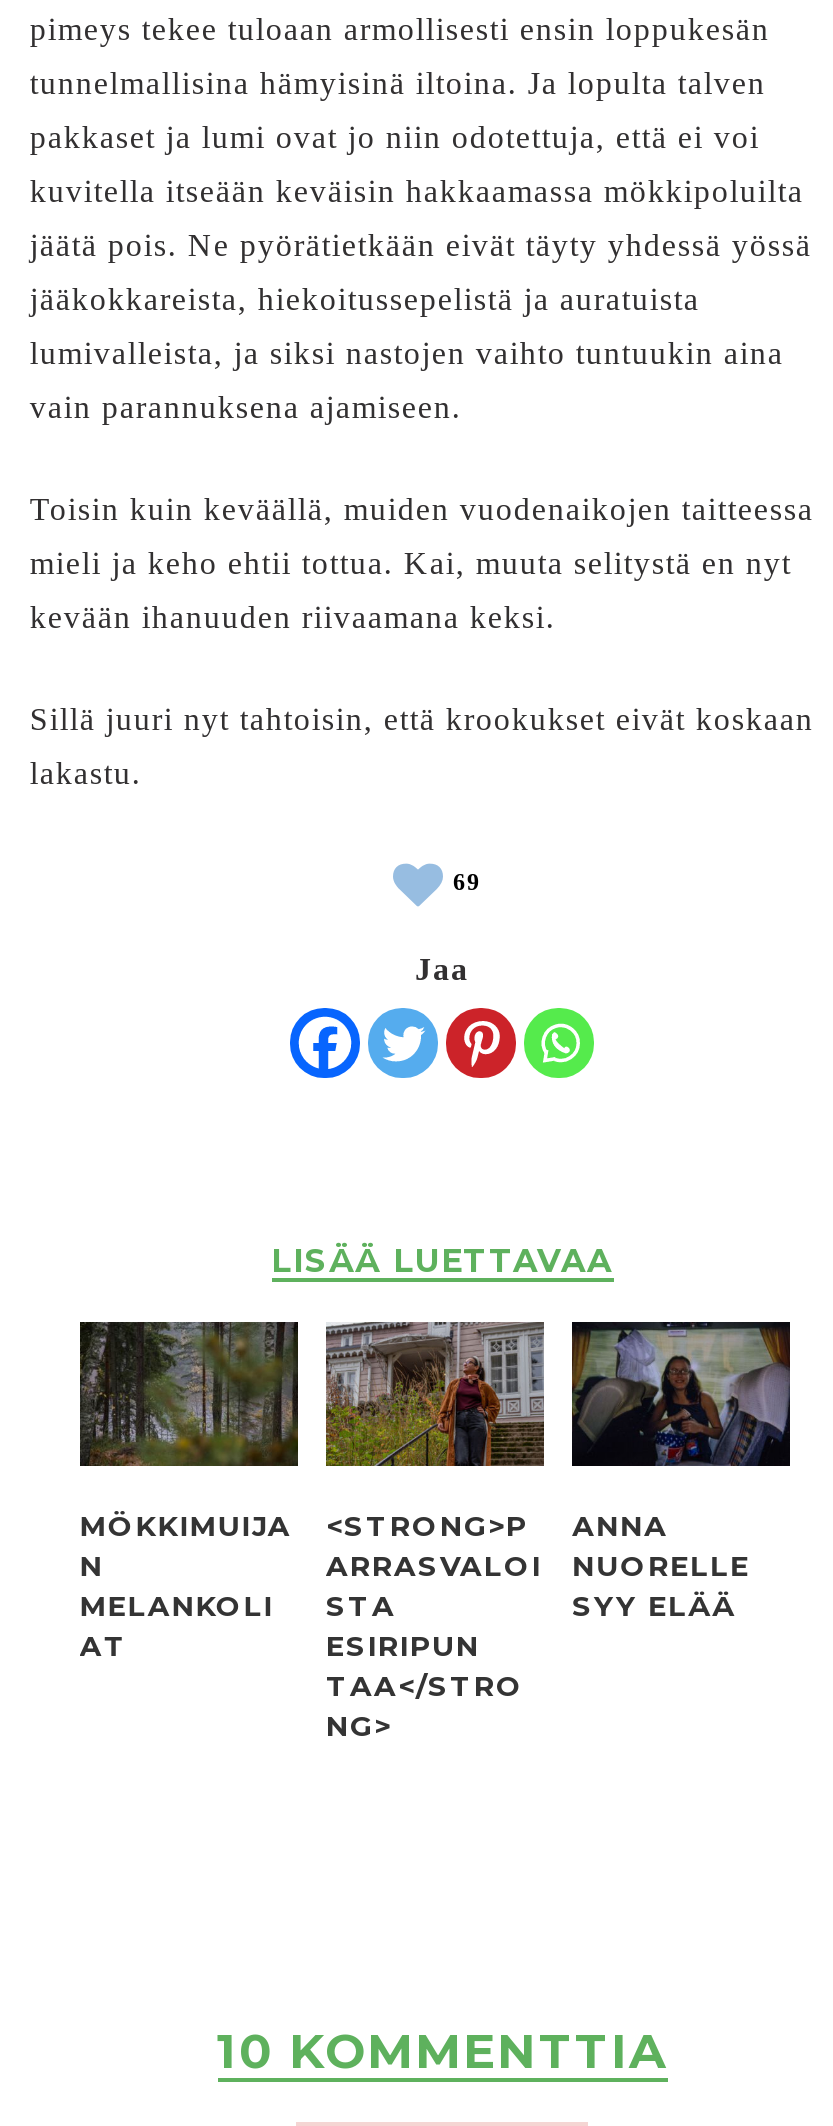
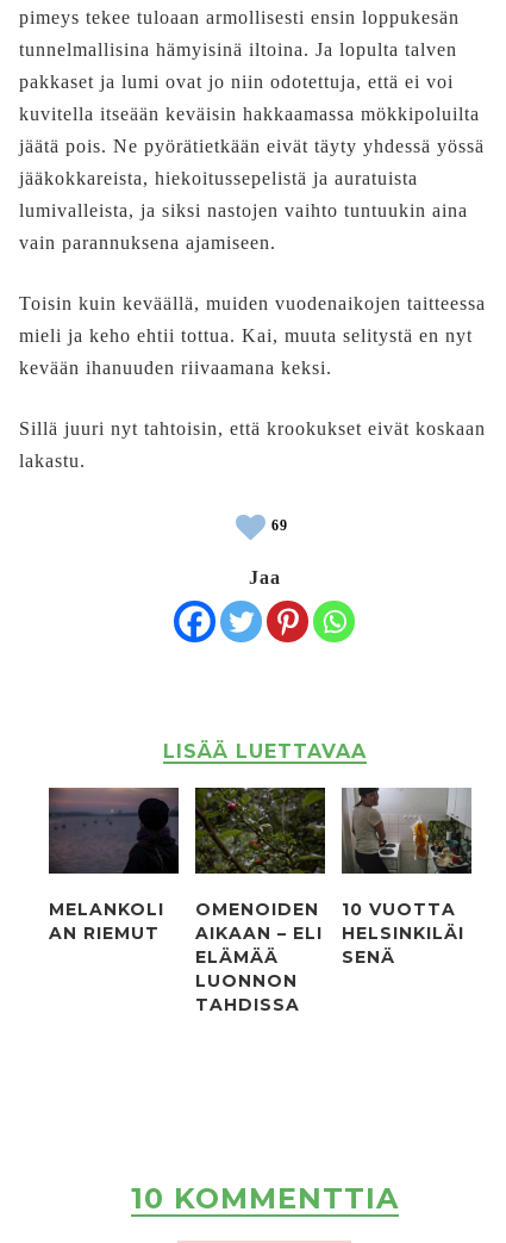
- [image]
+ [image]

- [image]
+ [image]

- [image]
- ANNA
- NUORELLE
- SYY ELÄÄ
+ [image]
+ 10 VUOTTA
+ HELSINKILÄI
+ SENÄ

- MÖKKIMUIJA
- N

- <STRONG>P
- ARRASVALOI
- STA
- ESIRIPUN
- TAA</STRO
- NG>
+ OMENOIDEN
+ AIKAAN – ELI
+ ELÄMÄÄ
+ LUONNON
+ TAHDISSA

moved up: MELANKOLI

- AT
+ AN RIEMUT
